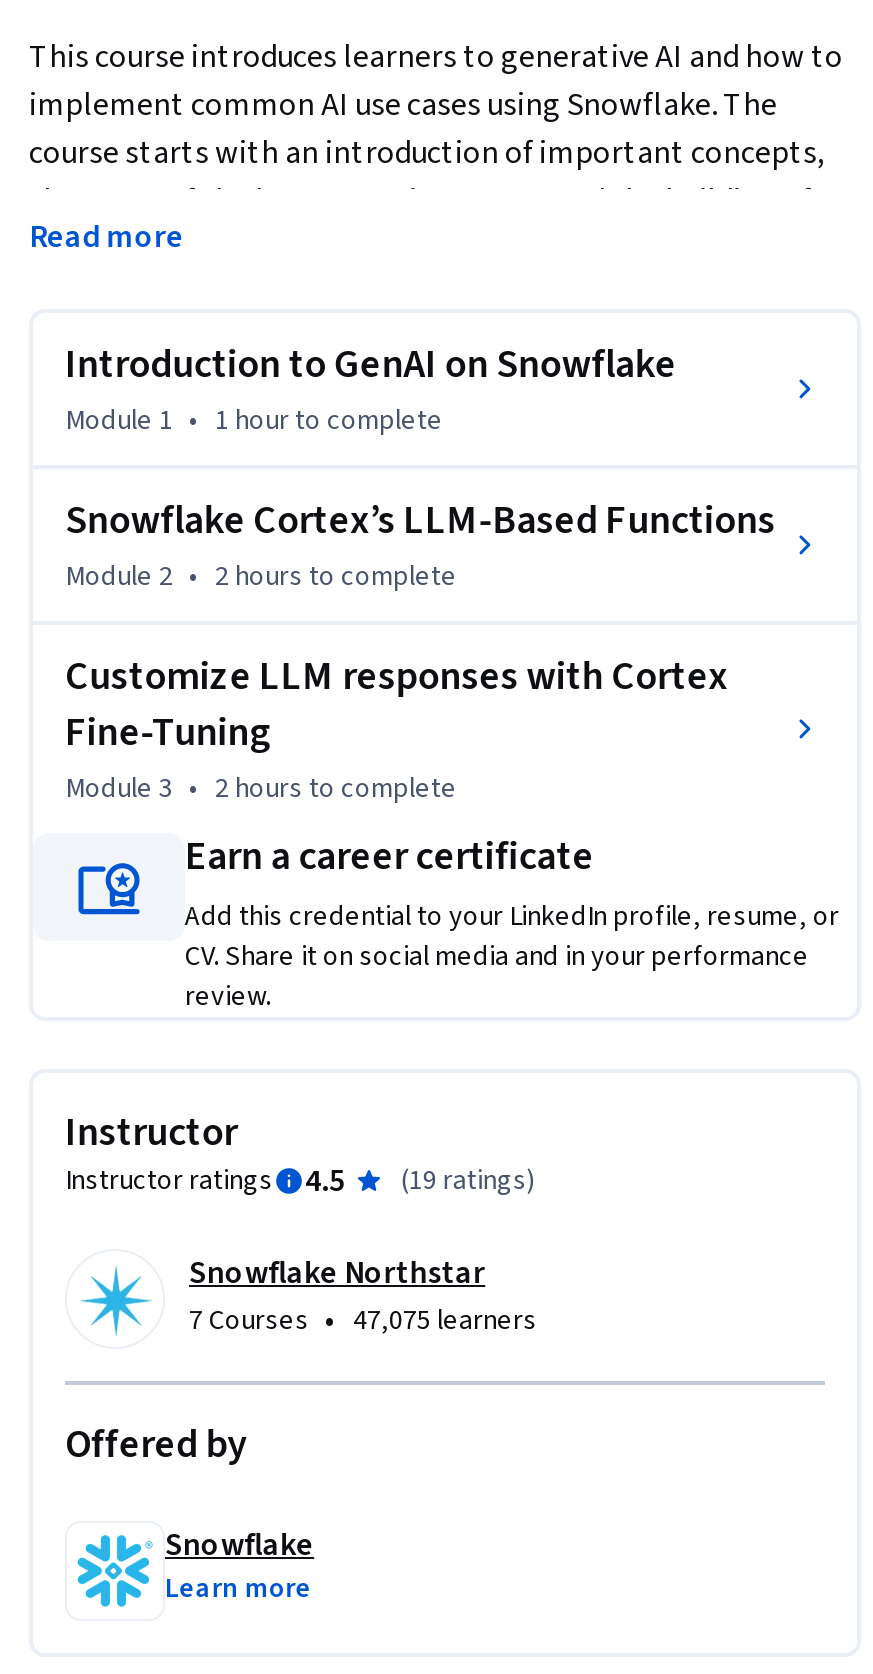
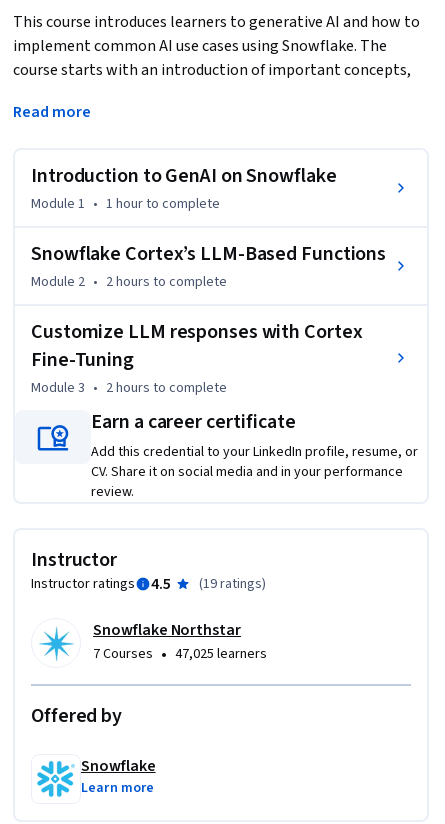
- 7 Courses • 47,075 learners
+ 7 Courses • 47,025 learners
